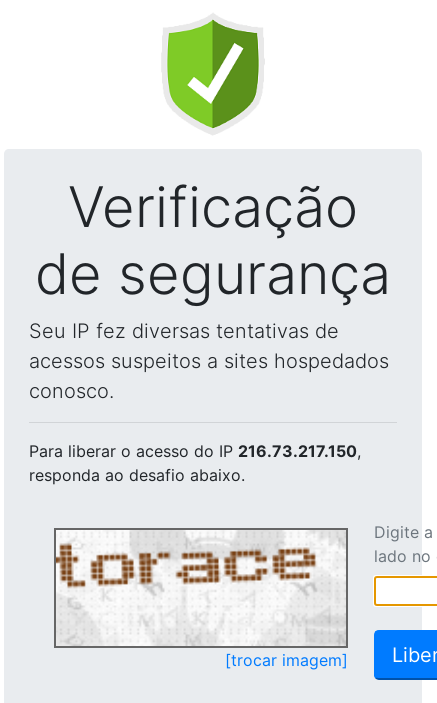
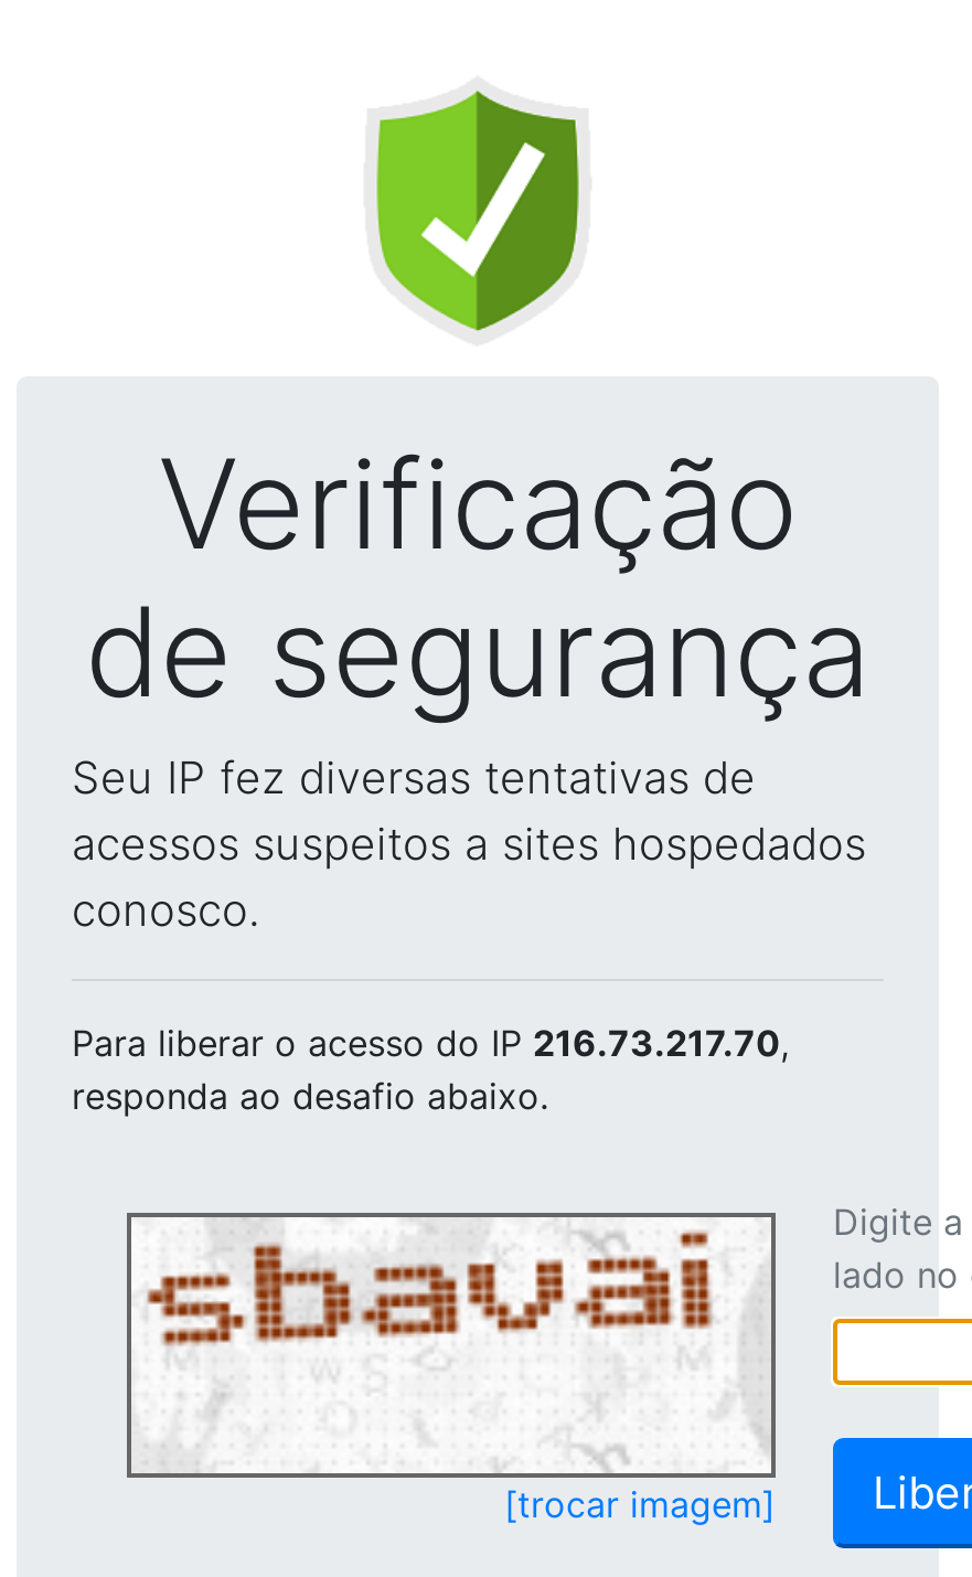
- Para liberar o acesso do IP 216.73.217.150,
+ Para liberar o acesso do IP 216.73.217.70,

- [image]
+ [image]
